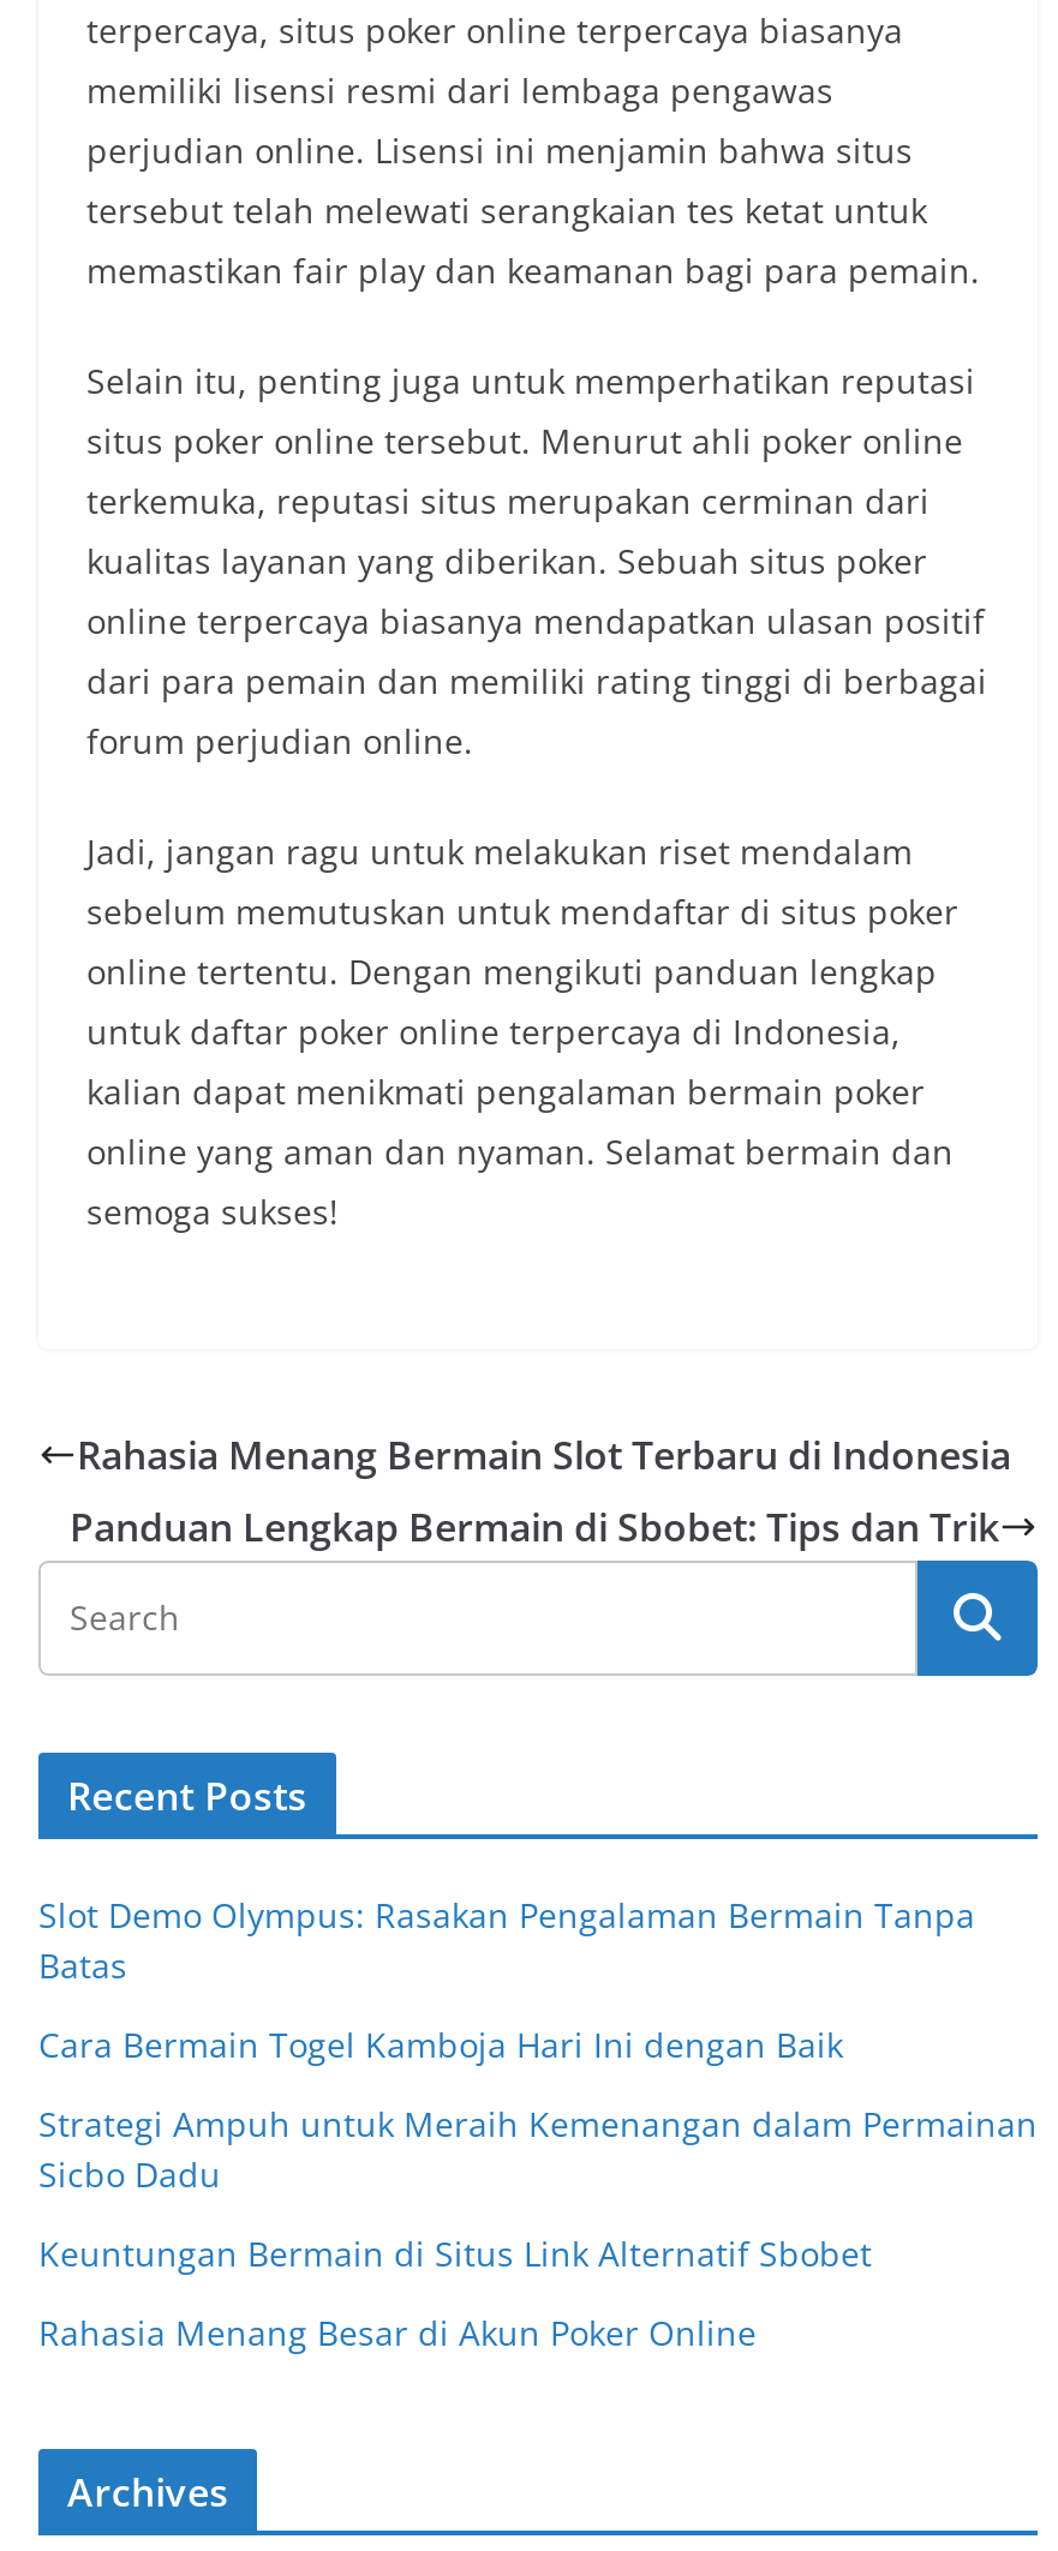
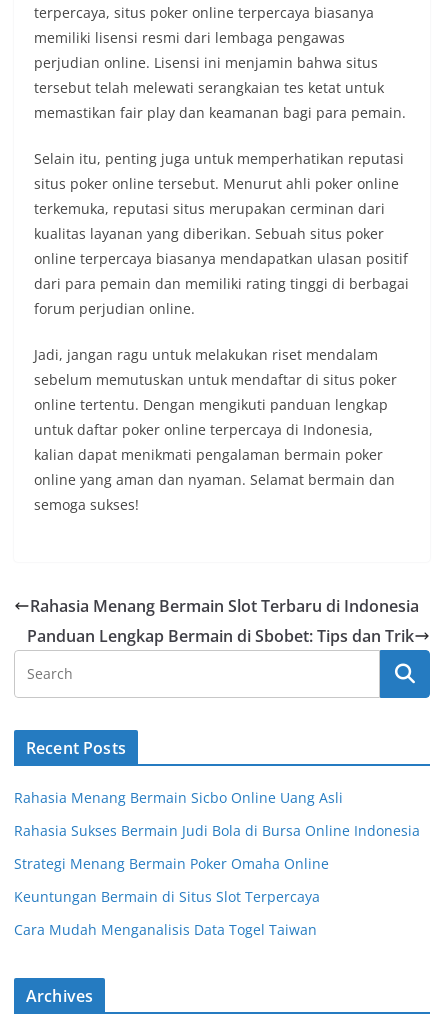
- Slot Demo Olympus: Rasakan Pengalaman Bermain Tanpa
- Batas
+ Rahasia Menang Bermain Sicbo Online Uang Asli

- Cara Bermain Togel Kamboja Hari Ini dengan Baik
+ Rahasia Sukses Bermain Judi Bola di Bursa Online Indonesia

- Strategi Ampuh untuk Meraih Kemenangan dalam Permainan
- Sicbo Dadu
+ Strategi Menang Bermain Poker Omaha Online

- Keuntungan Bermain di Situs Link Alternatif Sbobet
+ Keuntungan Bermain di Situs Slot Terpercaya

- Rahasia Menang Besar di Akun Poker Online
+ Cara Mudah Menganalisis Data Togel Taiwan
